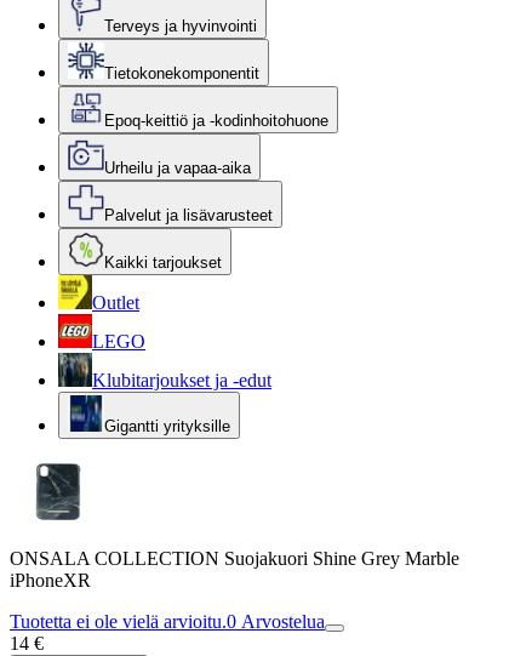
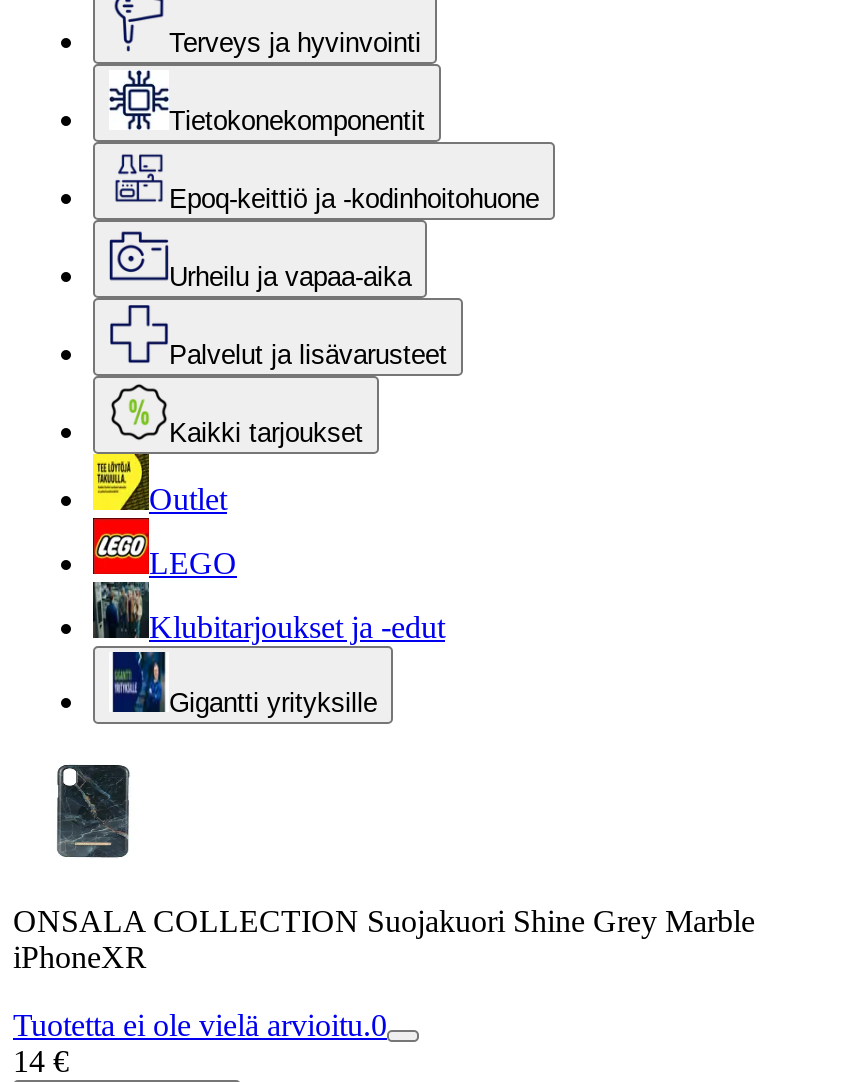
- Tuotetta ei ole vielä arvioitu.0 Arvostelua
+ Tuotetta ei ole vielä arvioitu.0
